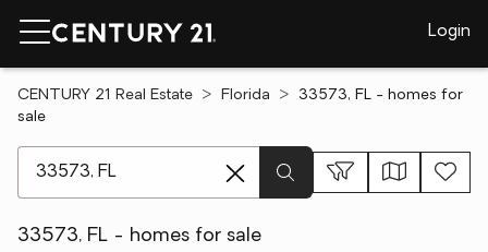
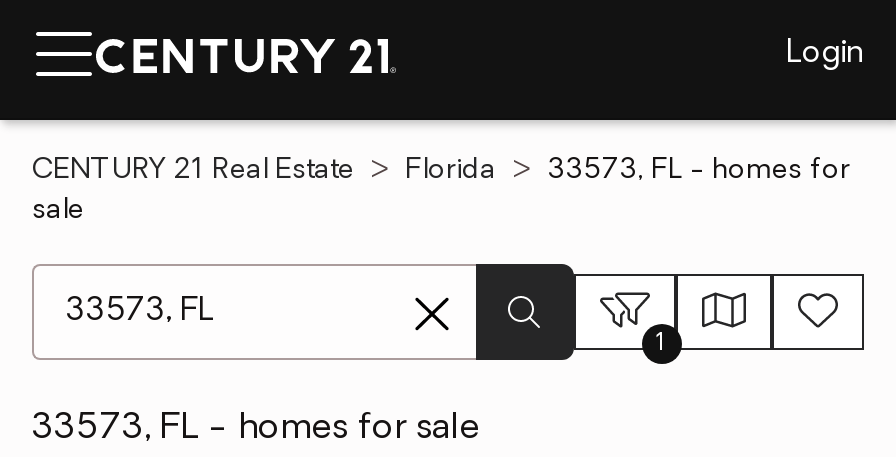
+ 1
